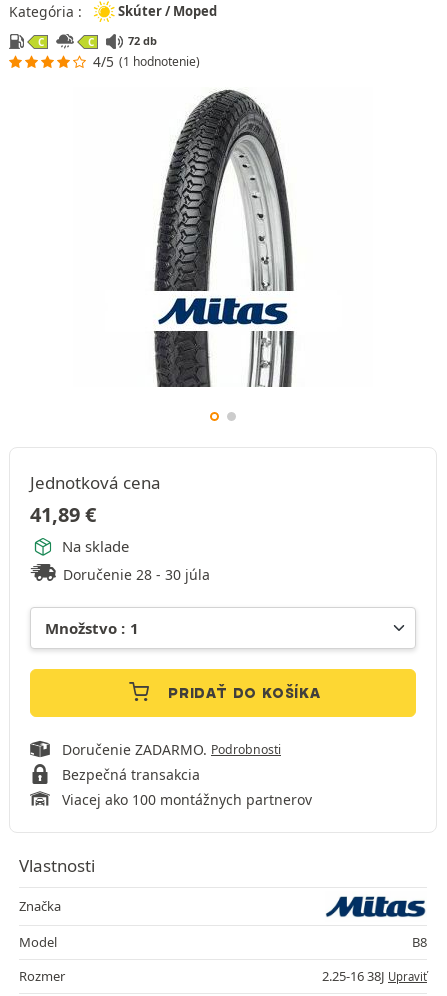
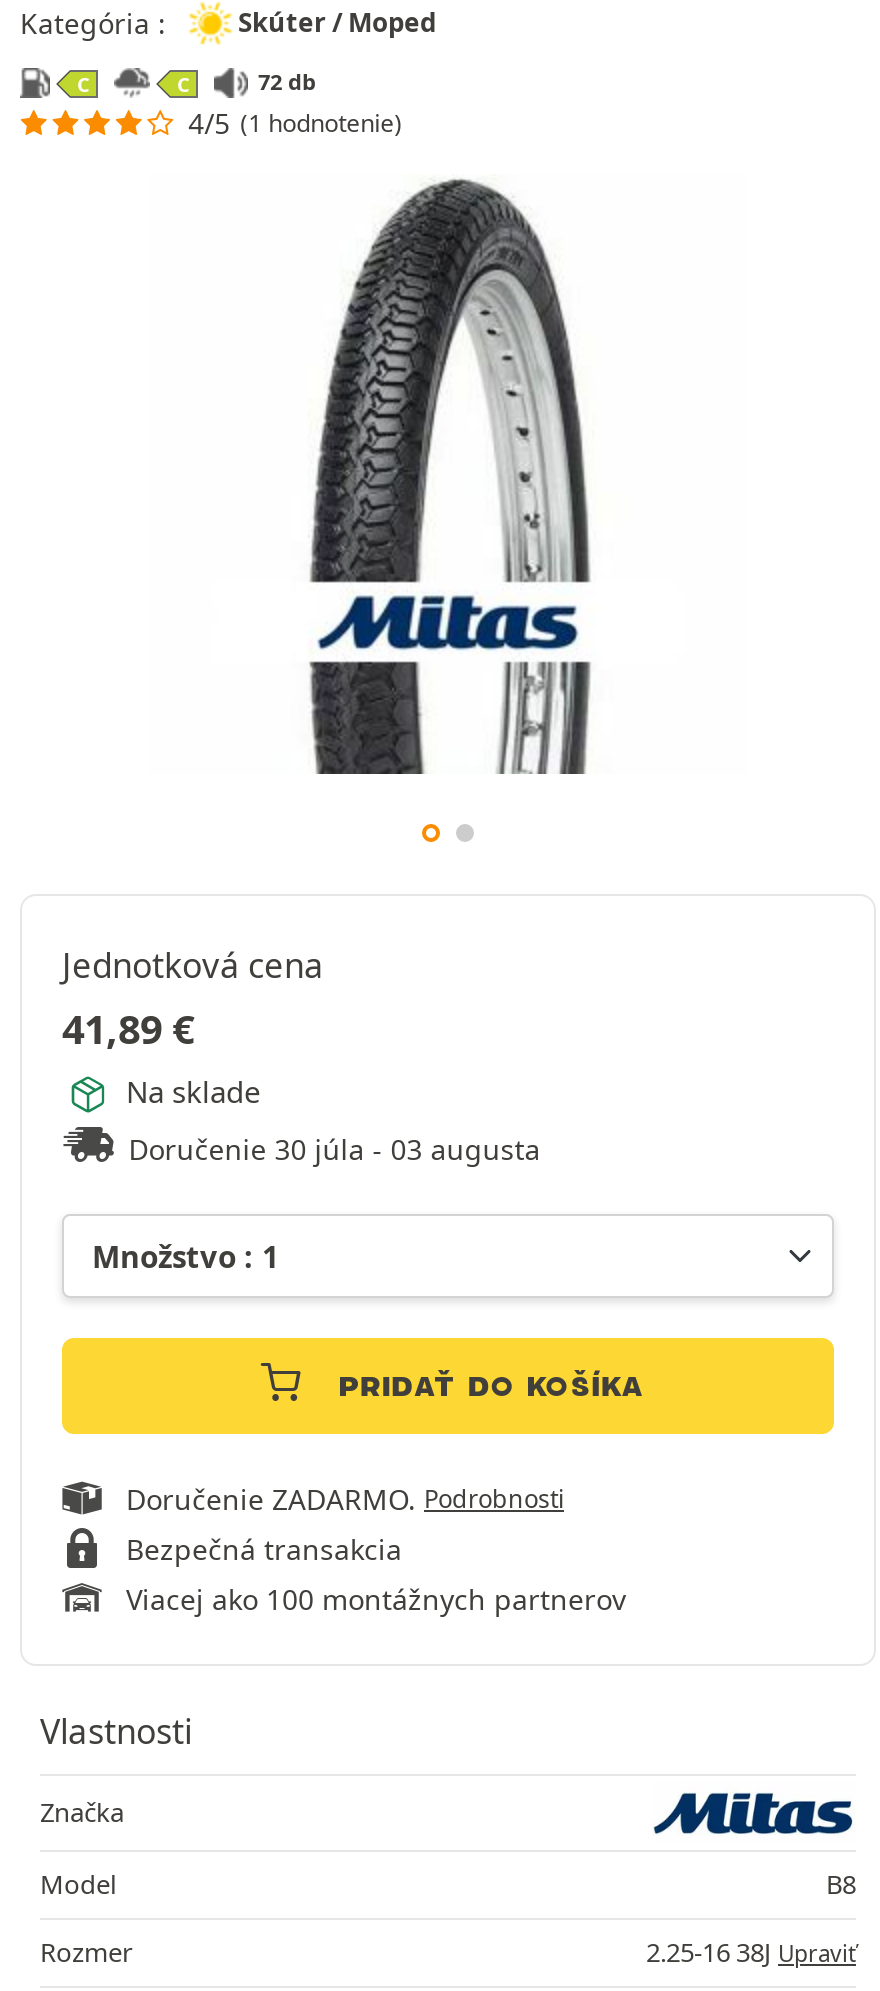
- Doručenie 28 - 30 júla
+ Doručenie 30 júla - 03 augusta
